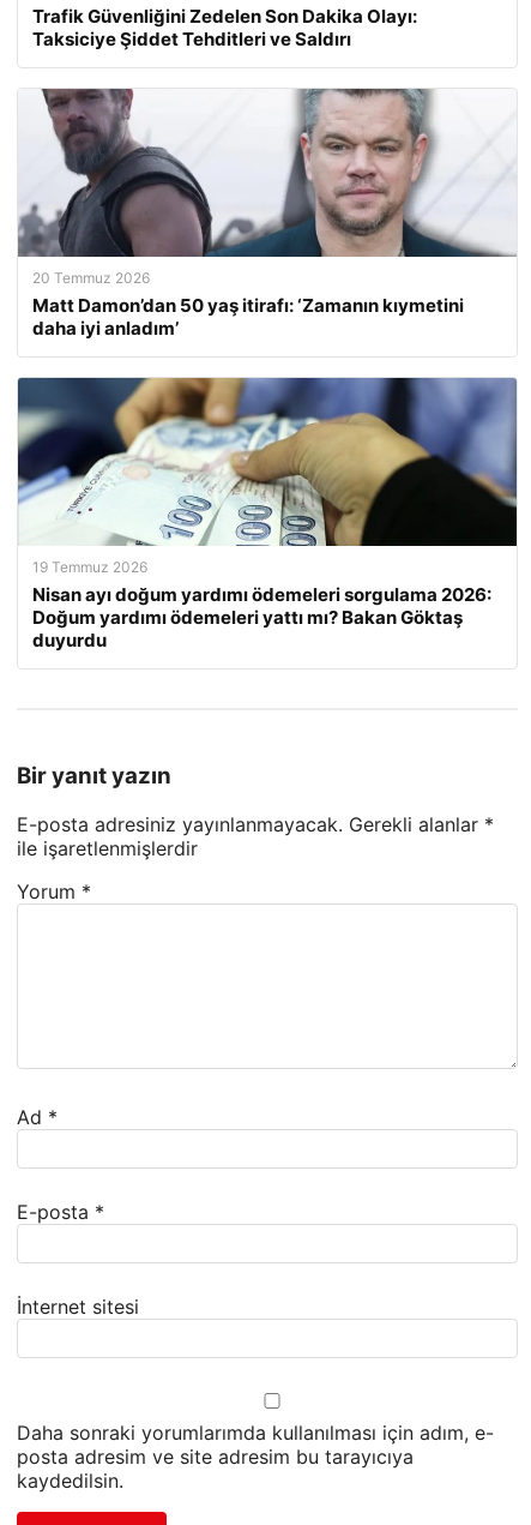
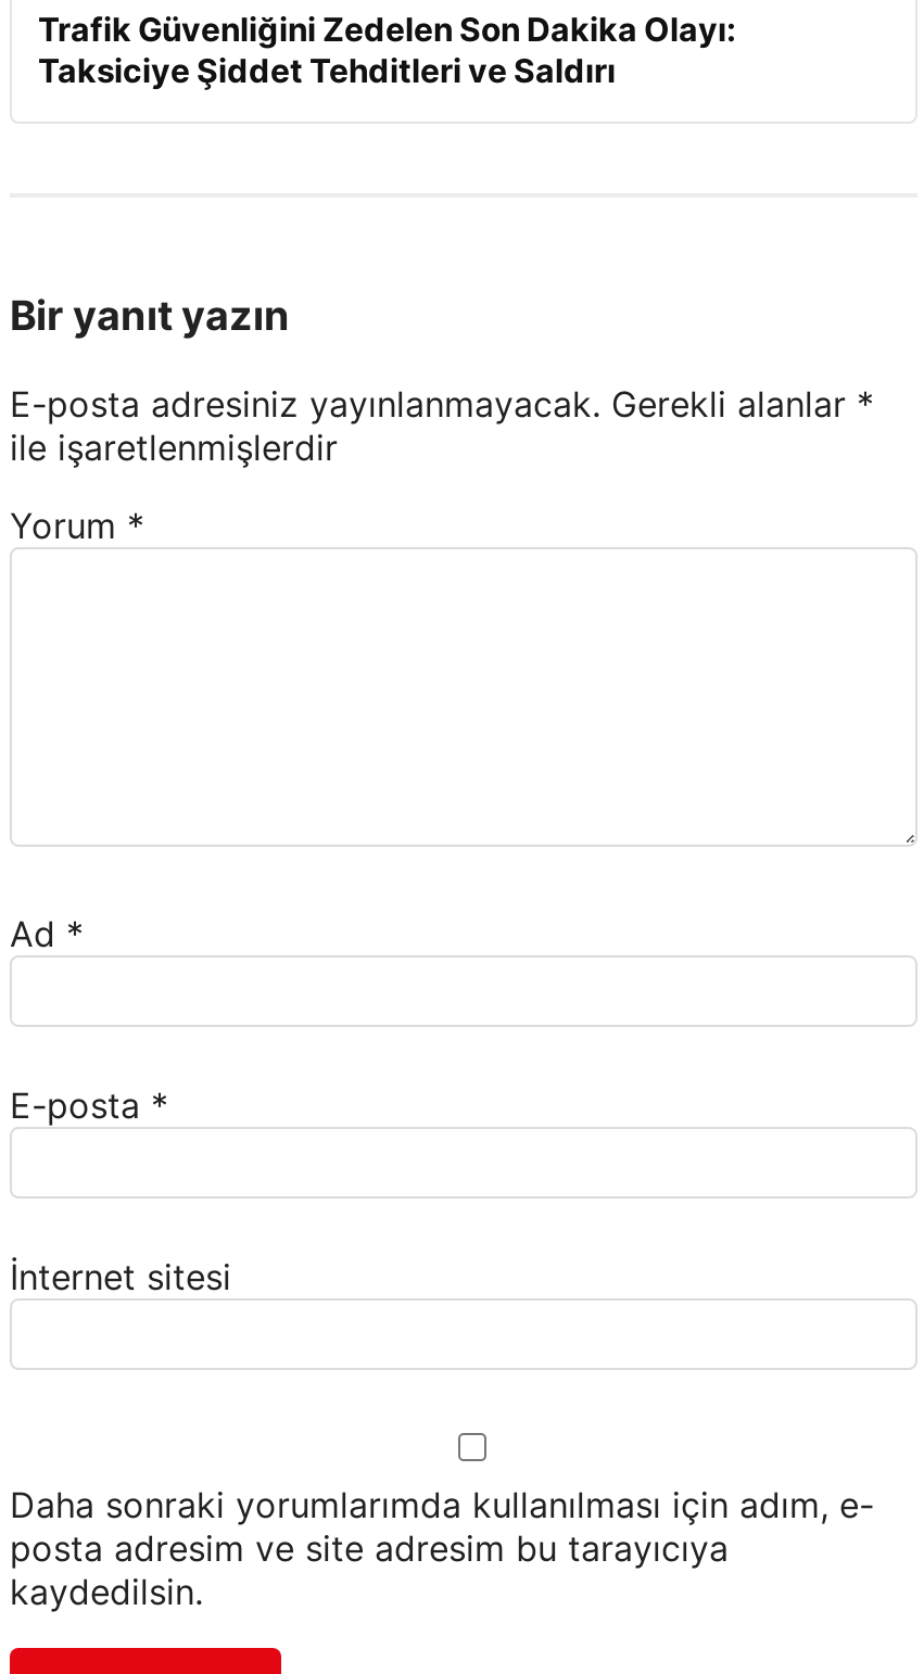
- [image]
- 20 Temmuz 2026
- Matt Damon’dan 50 yaş itirafı: ‘Zamanın kıymetini
- daha iyi anladım’

- [image]
- 19 Temmuz 2026
- Nisan ayı doğum yardımı ödemeleri sorgulama 2026:
- Doğum yardımı ödemeleri yattı mı? Bakan Göktaş
- duyurdu
